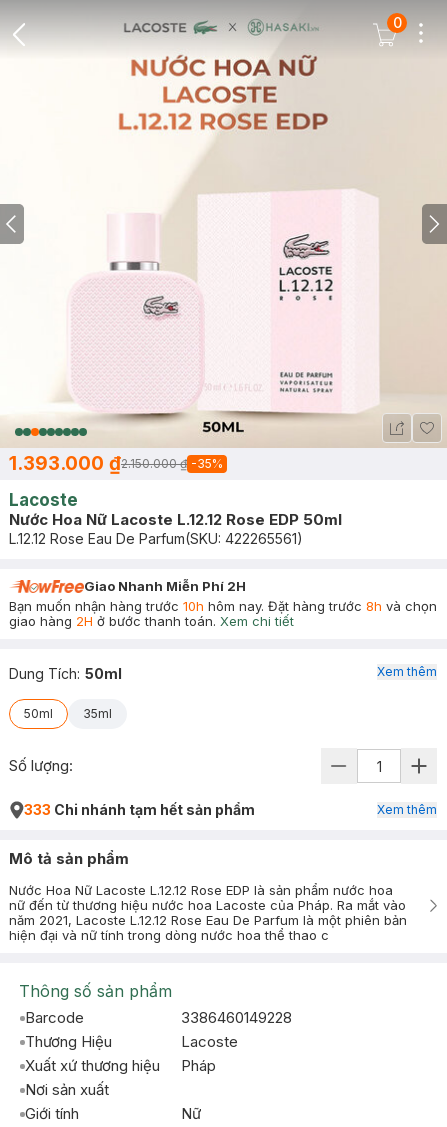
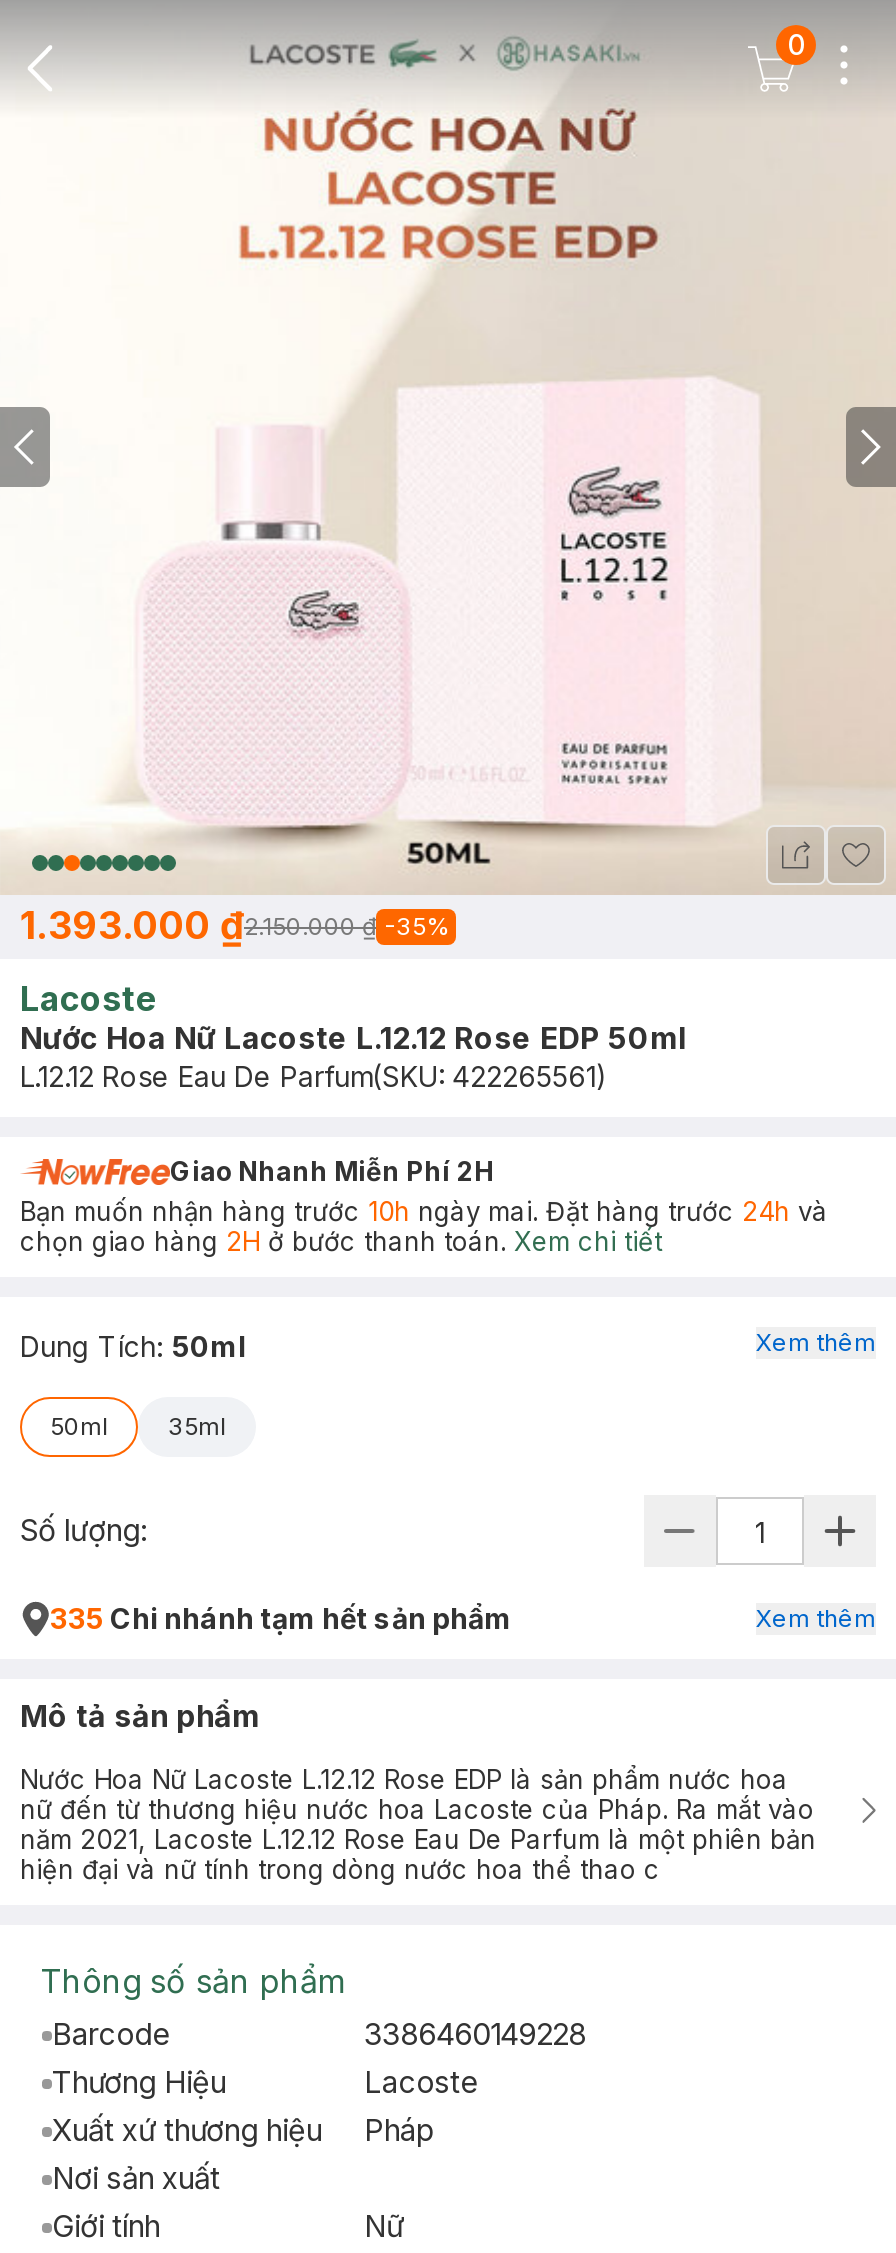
- Bạn muốn nhận hàng trước 10h hôm nay. Đặt hàng trước 8h và chọn
- giao hàng 2H ở bước thanh toán. Xem chi tiết
+ Bạn muốn nhận hàng trước 10h ngày mai. Đặt hàng trước 24h và
+ chọn giao hàng 2H ở bước thanh toán. Xem chi tiết

- 333 Chi nhánh tạm hết sản phẩm
+ 335 Chi nhánh tạm hết sản phẩm
